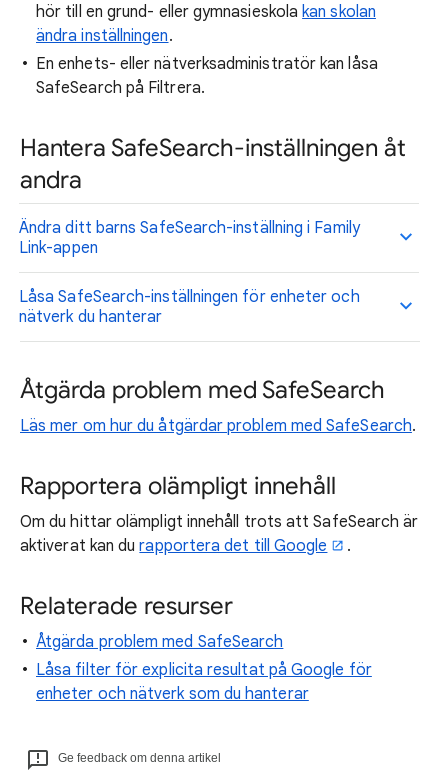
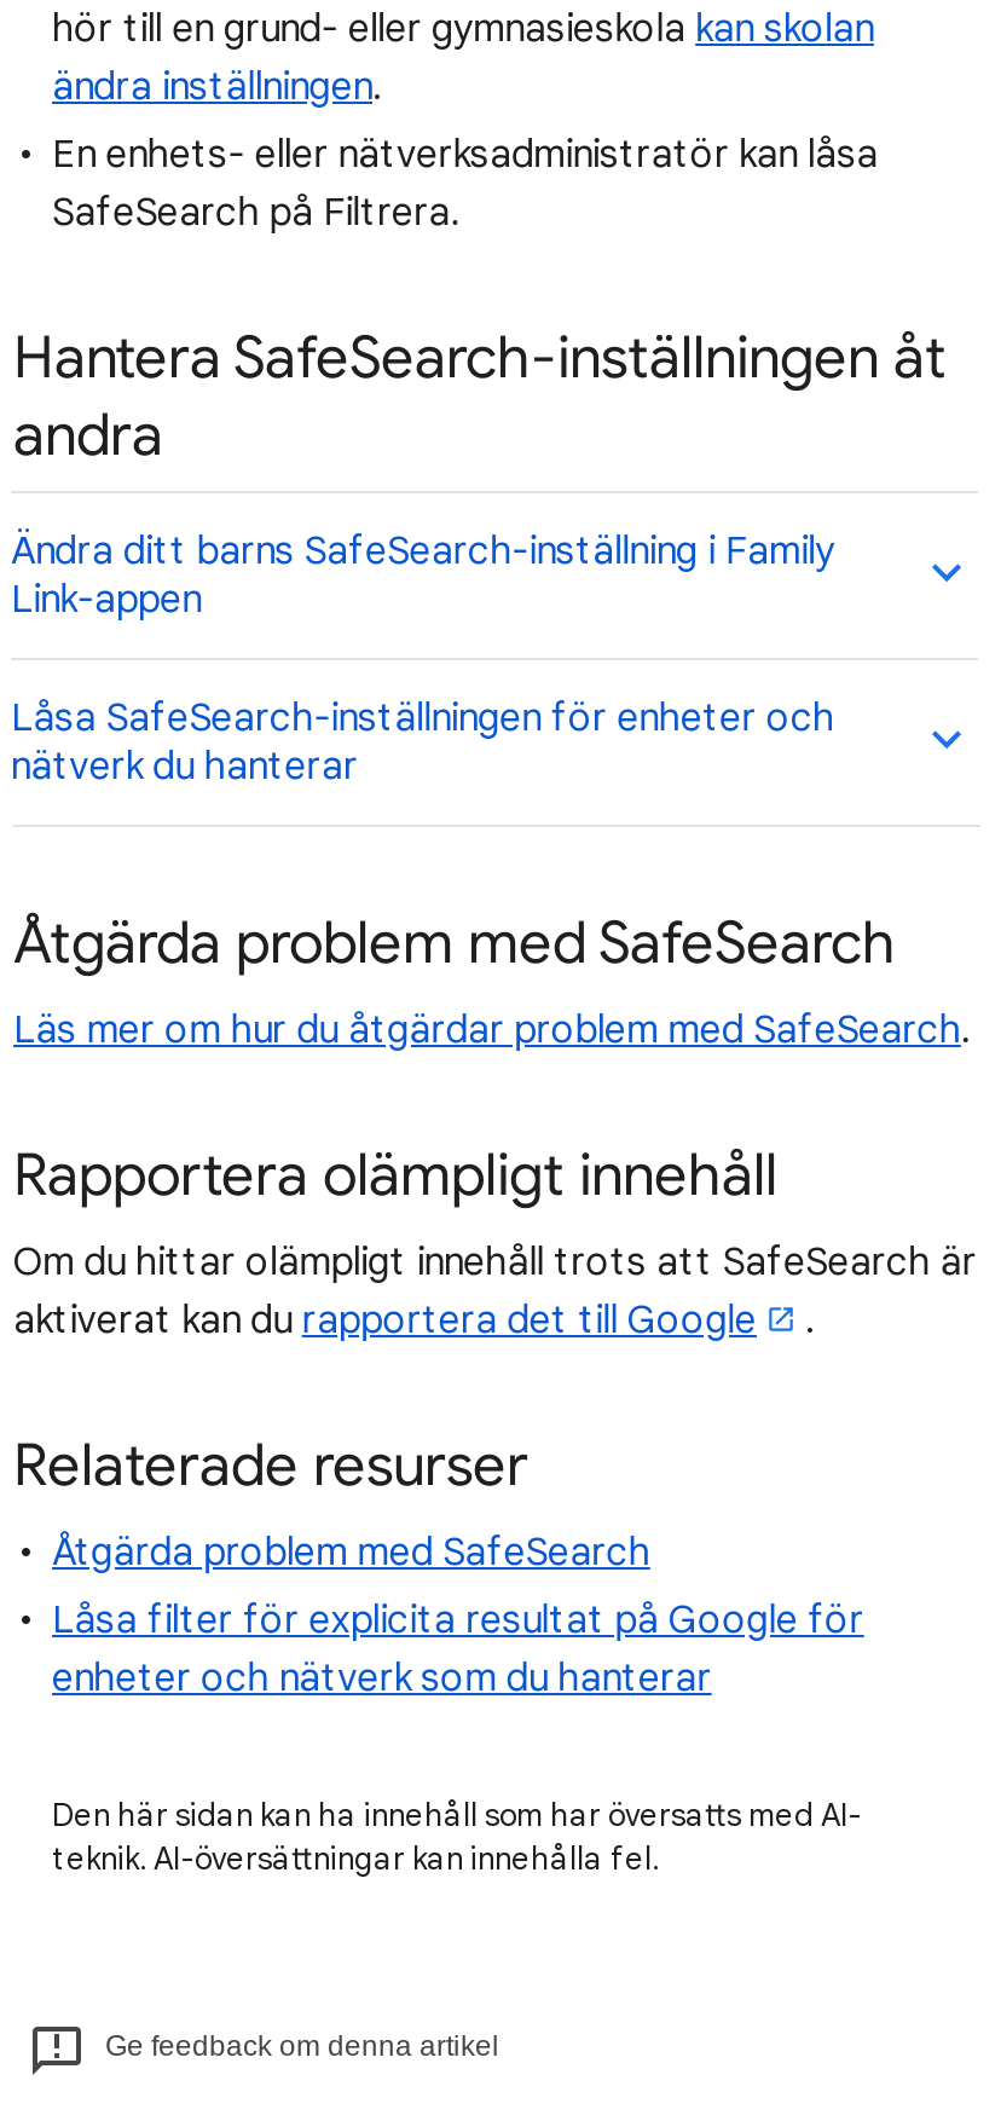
+ Den här sidan kan ha innehåll som har översatts med AI-
+ teknik. AI-översättningar kan innehålla fel.
